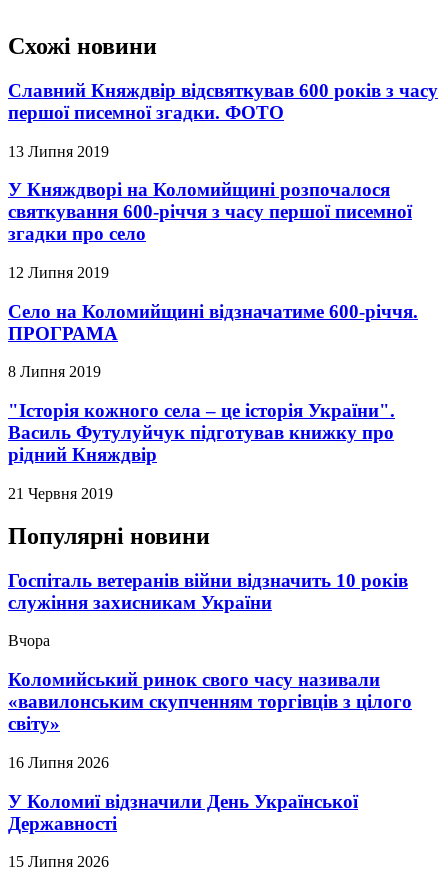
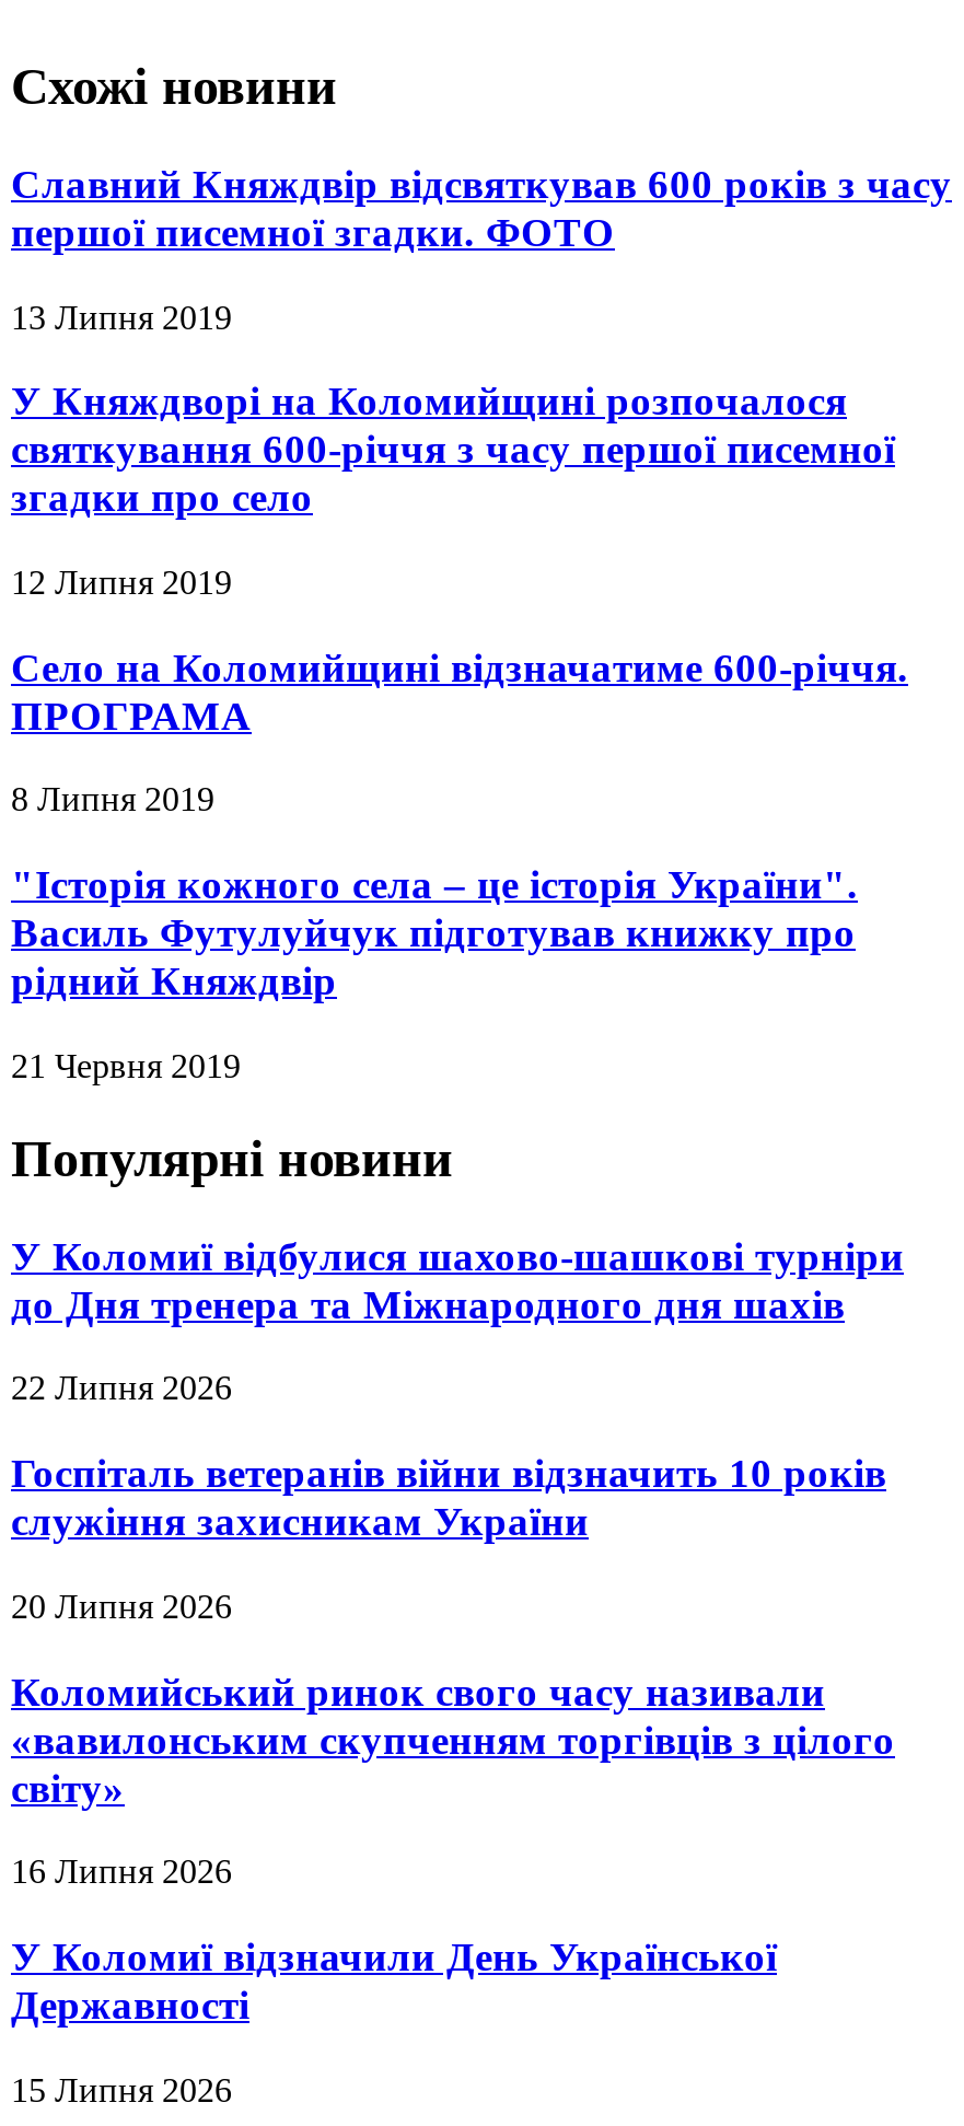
+ У Коломиї відбулися шахово-шашкові турніри
+ до Дня тренера та Міжнародного дня шахів
+ 22 Липня 2026

- Вчора
+ 20 Липня 2026
